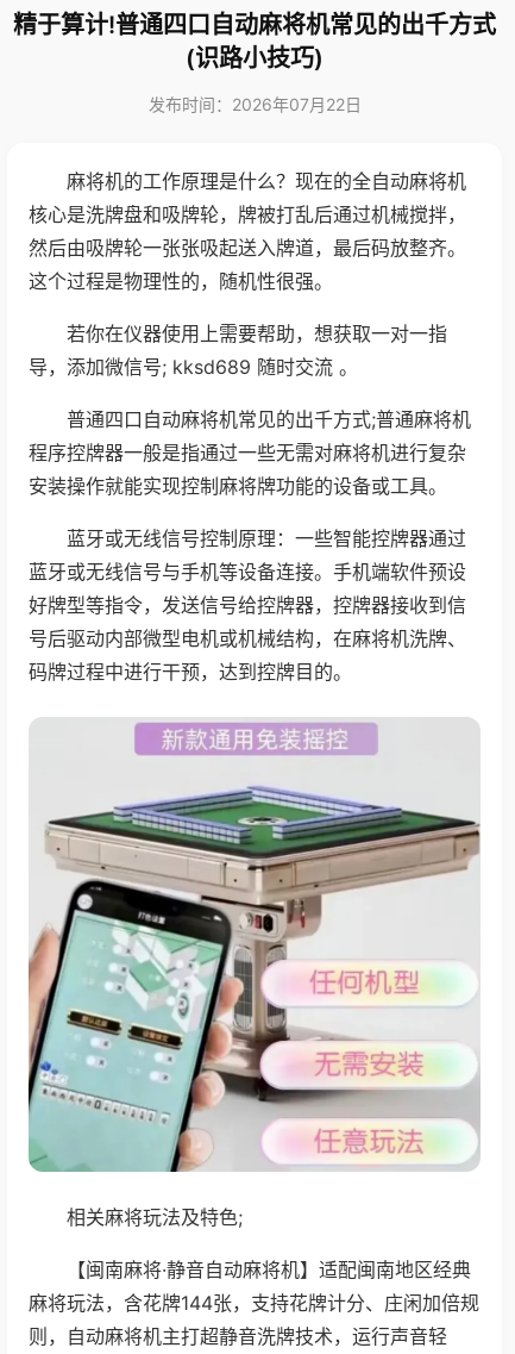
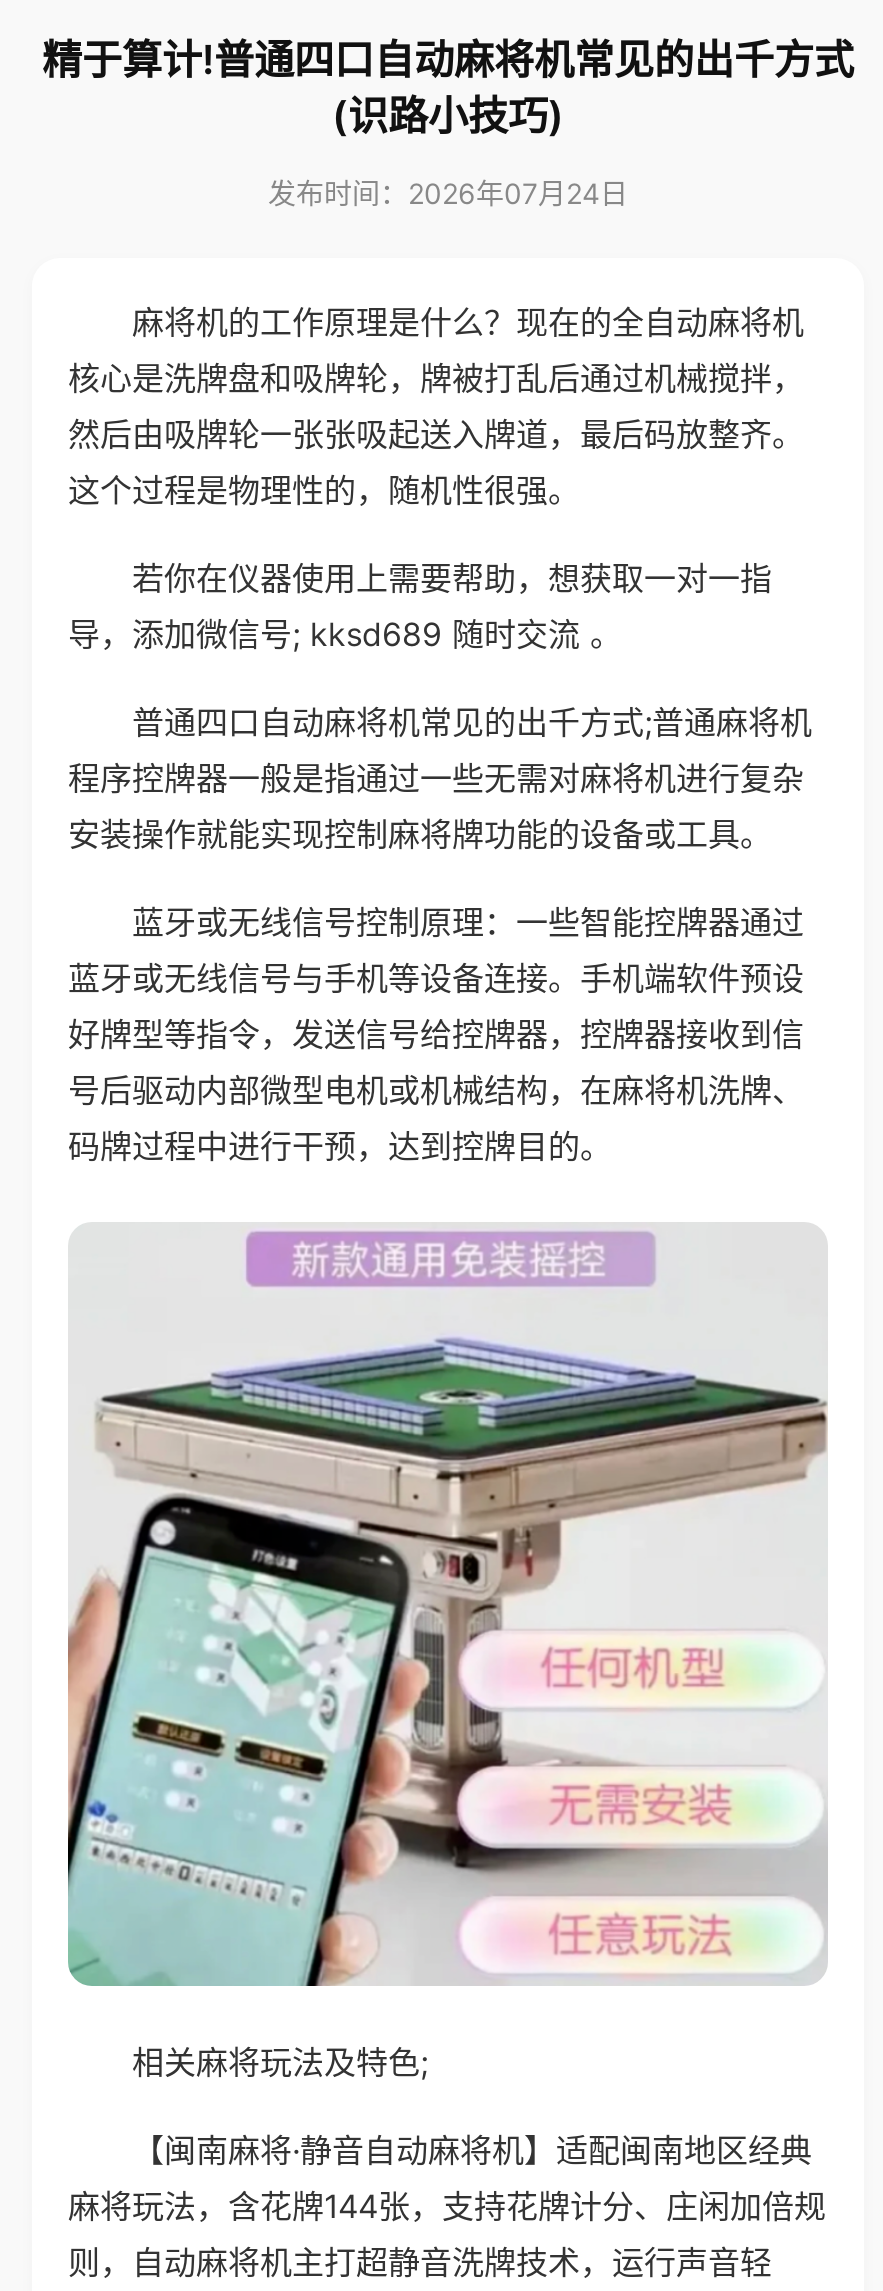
- 发布时间：2026年07月22日
+ 发布时间：2026年07月24日
